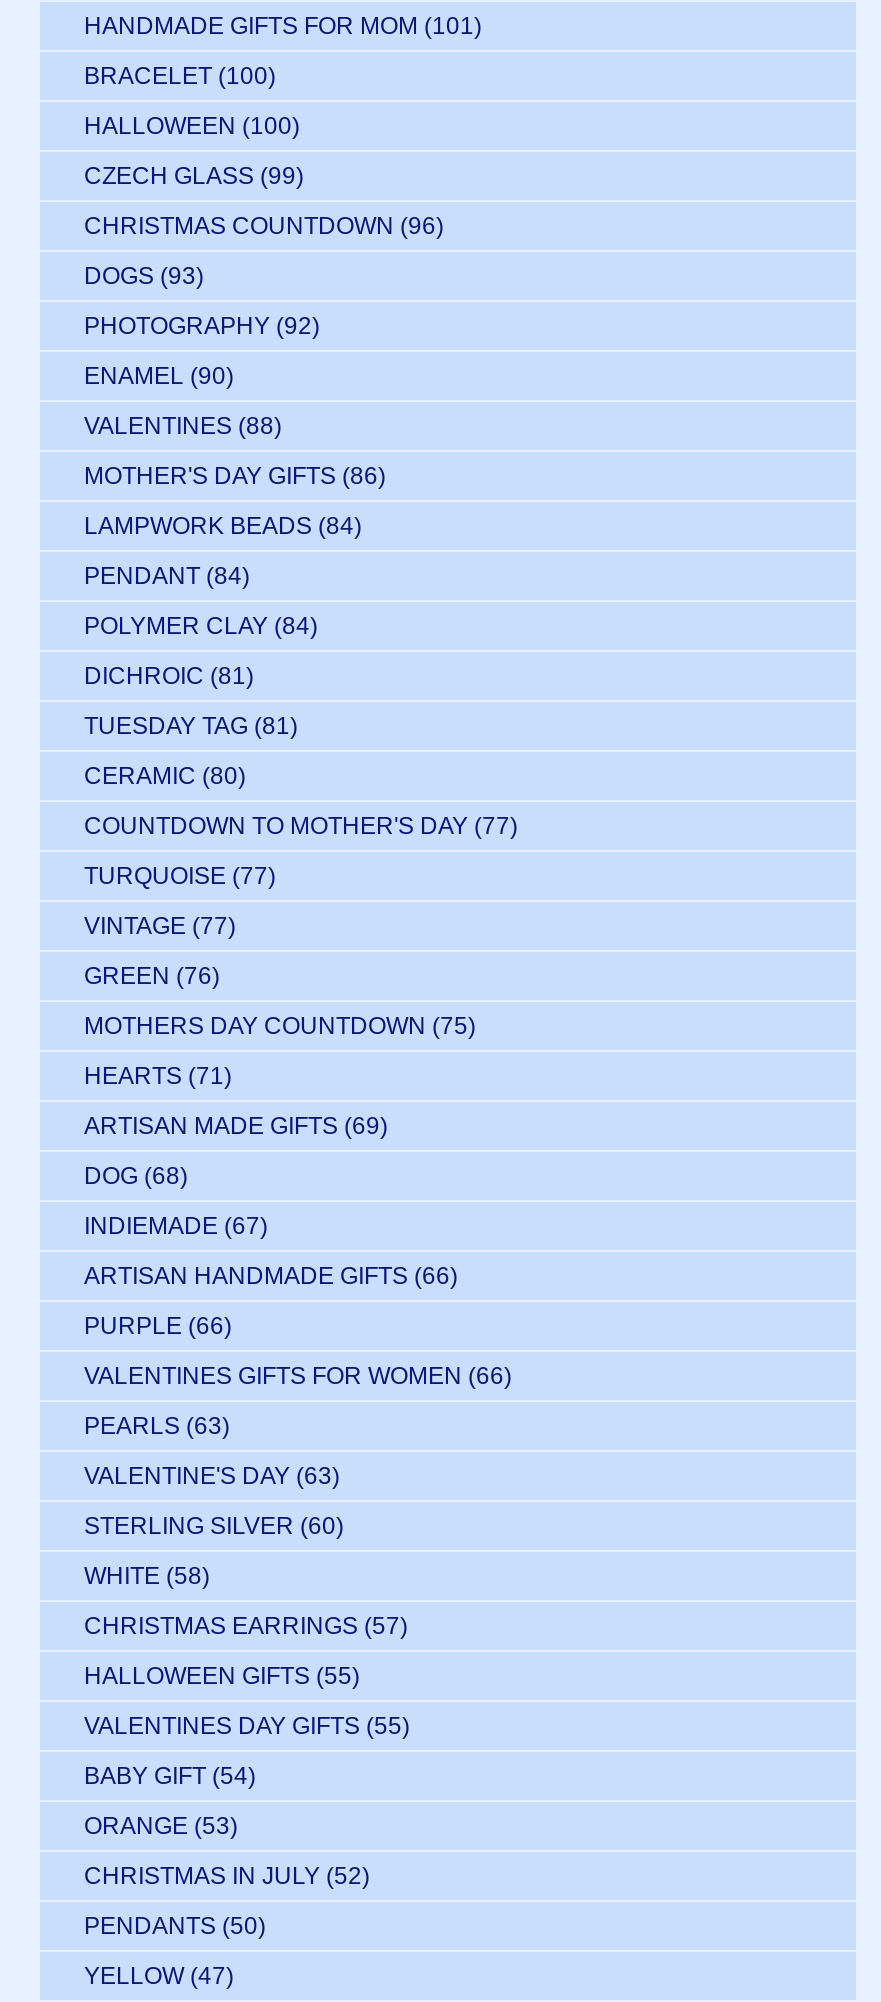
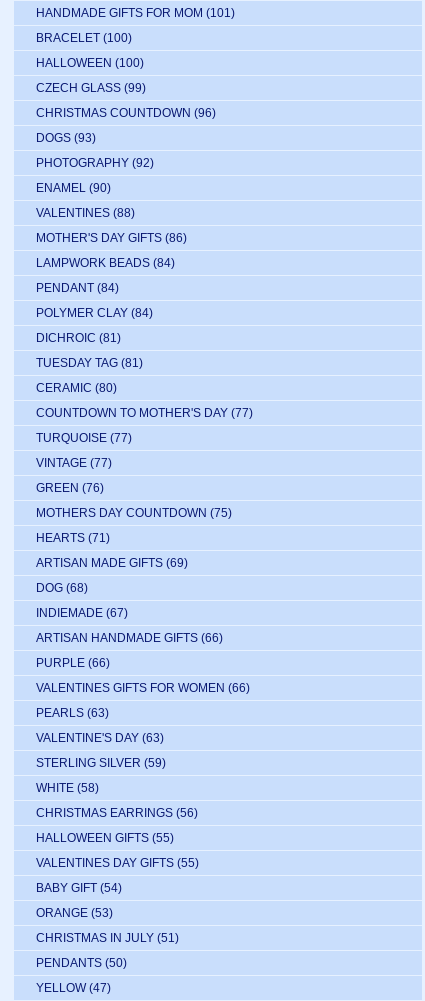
- STERLING SILVER (60)
+ STERLING SILVER (59)

- CHRISTMAS EARRINGS (57)
+ CHRISTMAS EARRINGS (56)

- CHRISTMAS IN JULY (52)
+ CHRISTMAS IN JULY (51)
